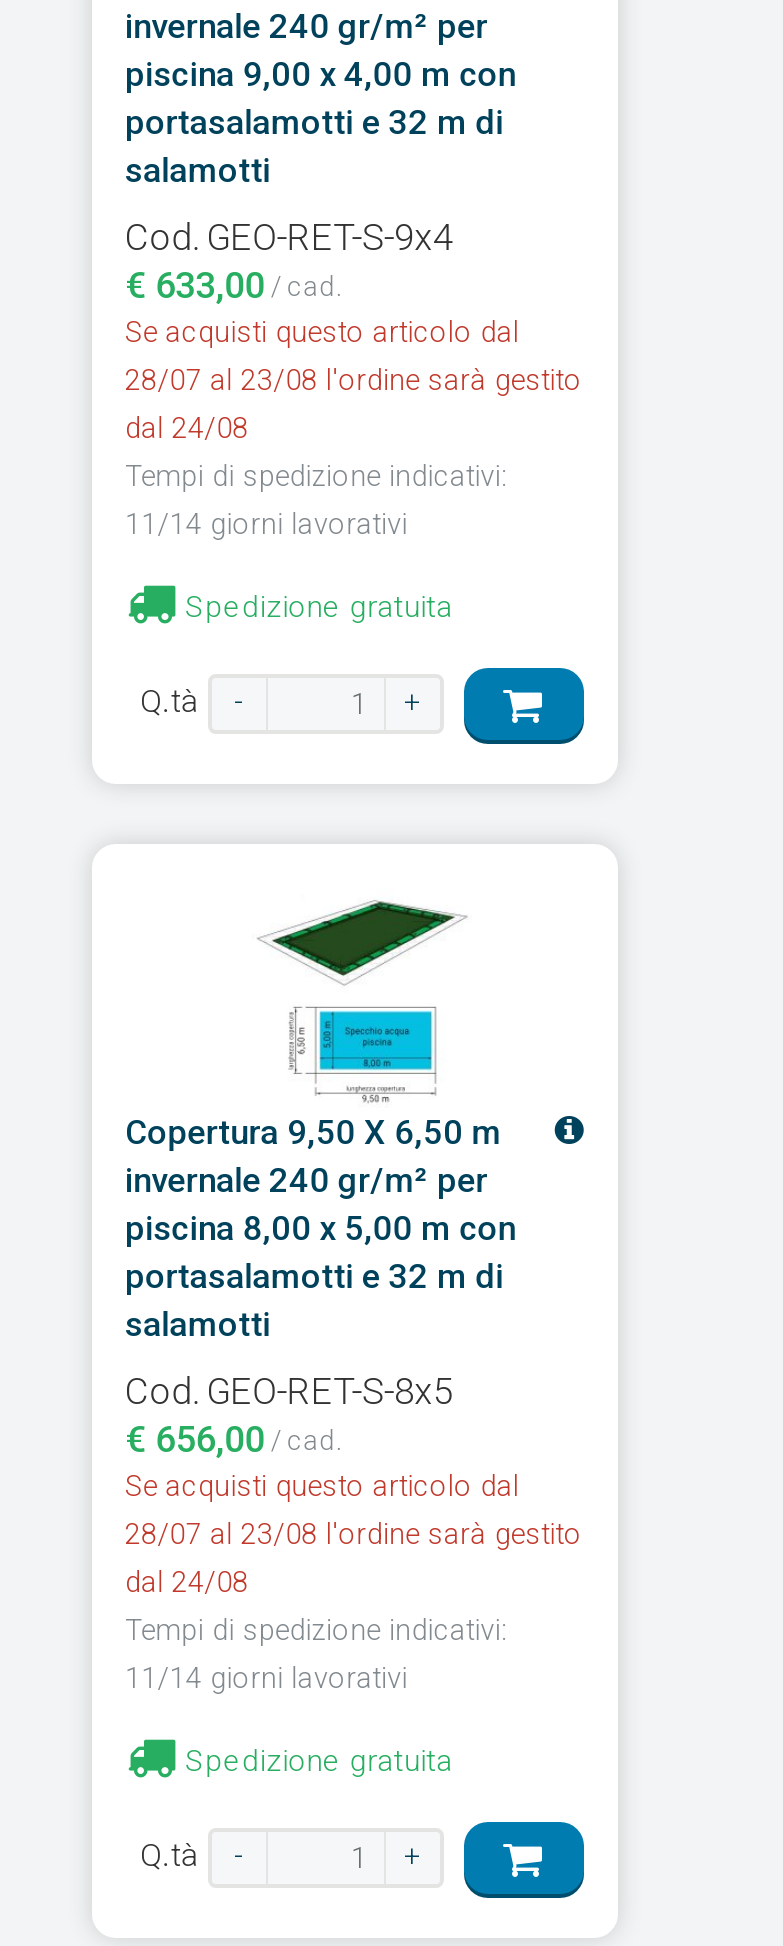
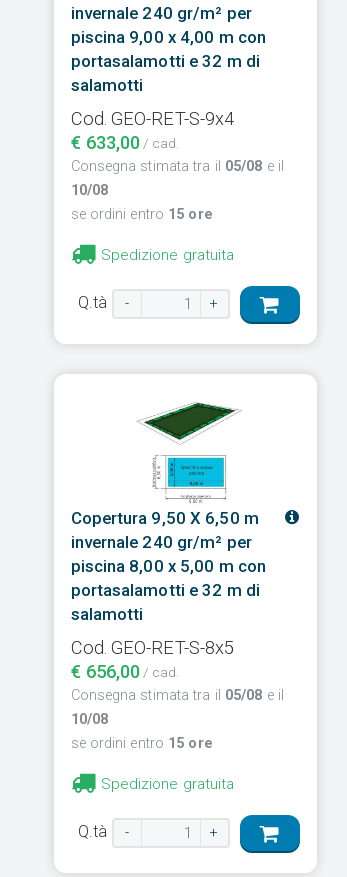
- Se acquisti questo articolo dal
- 28/07 al 23/08 l'ordine sarà gestito
- dal 24/08
- Tempi di spedizione indicativi:
- 11/14 giorni lavorativi
+ Consegna stimata tra il 05/08 e il
+ 10/08
+ se ordini entro 15 ore

- Se acquisti questo articolo dal
- 28/07 al 23/08 l'ordine sarà gestito
- dal 24/08
- Tempi di spedizione indicativi:
- 11/14 giorni lavorativi
+ Consegna stimata tra il 05/08 e il
+ 10/08
+ se ordini entro 15 ore
